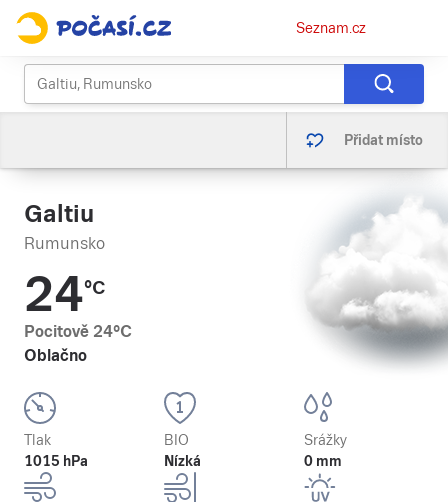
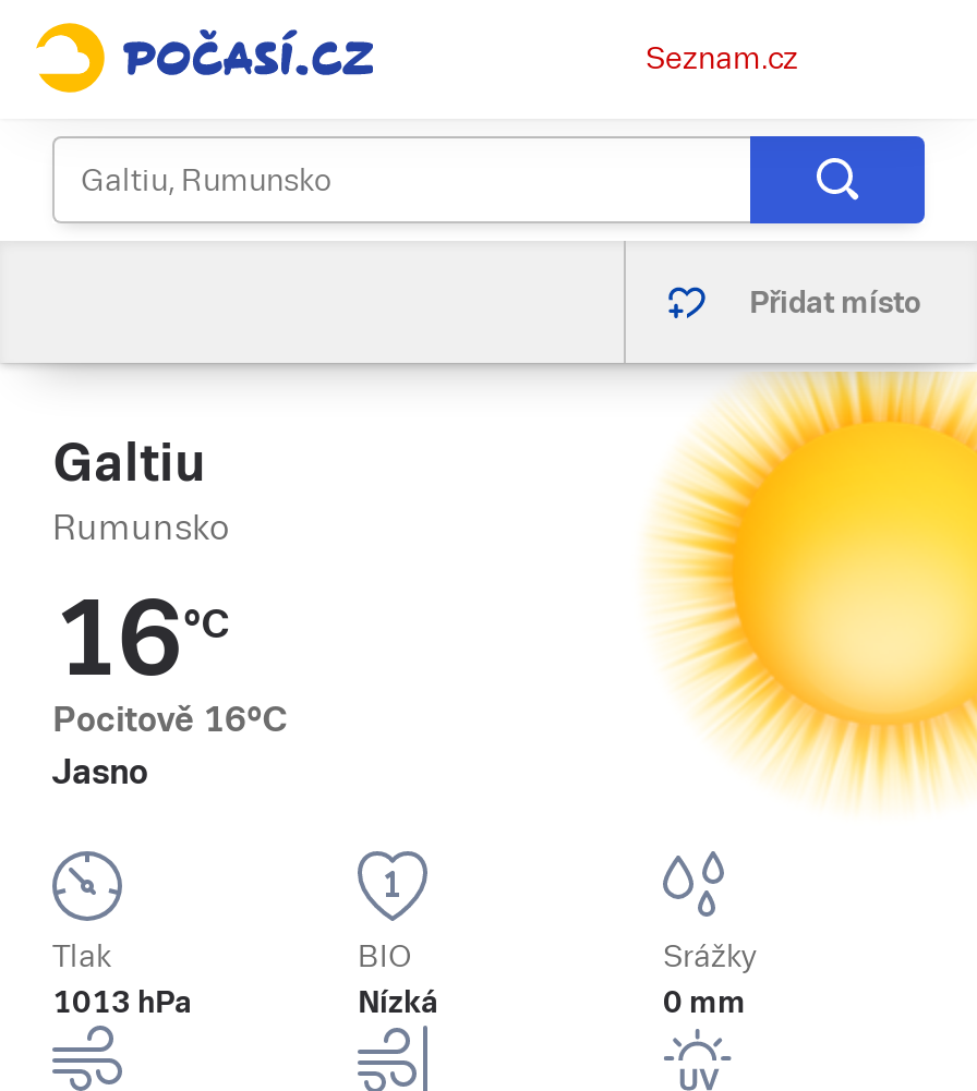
- [image]
+ [image]

- 24°C
- Pocitově 24°C
- Oblačno
+ 16°C
+ Pocitově 16°C
+ Jasno

- 1015 hPa
+ 1013 hPa
